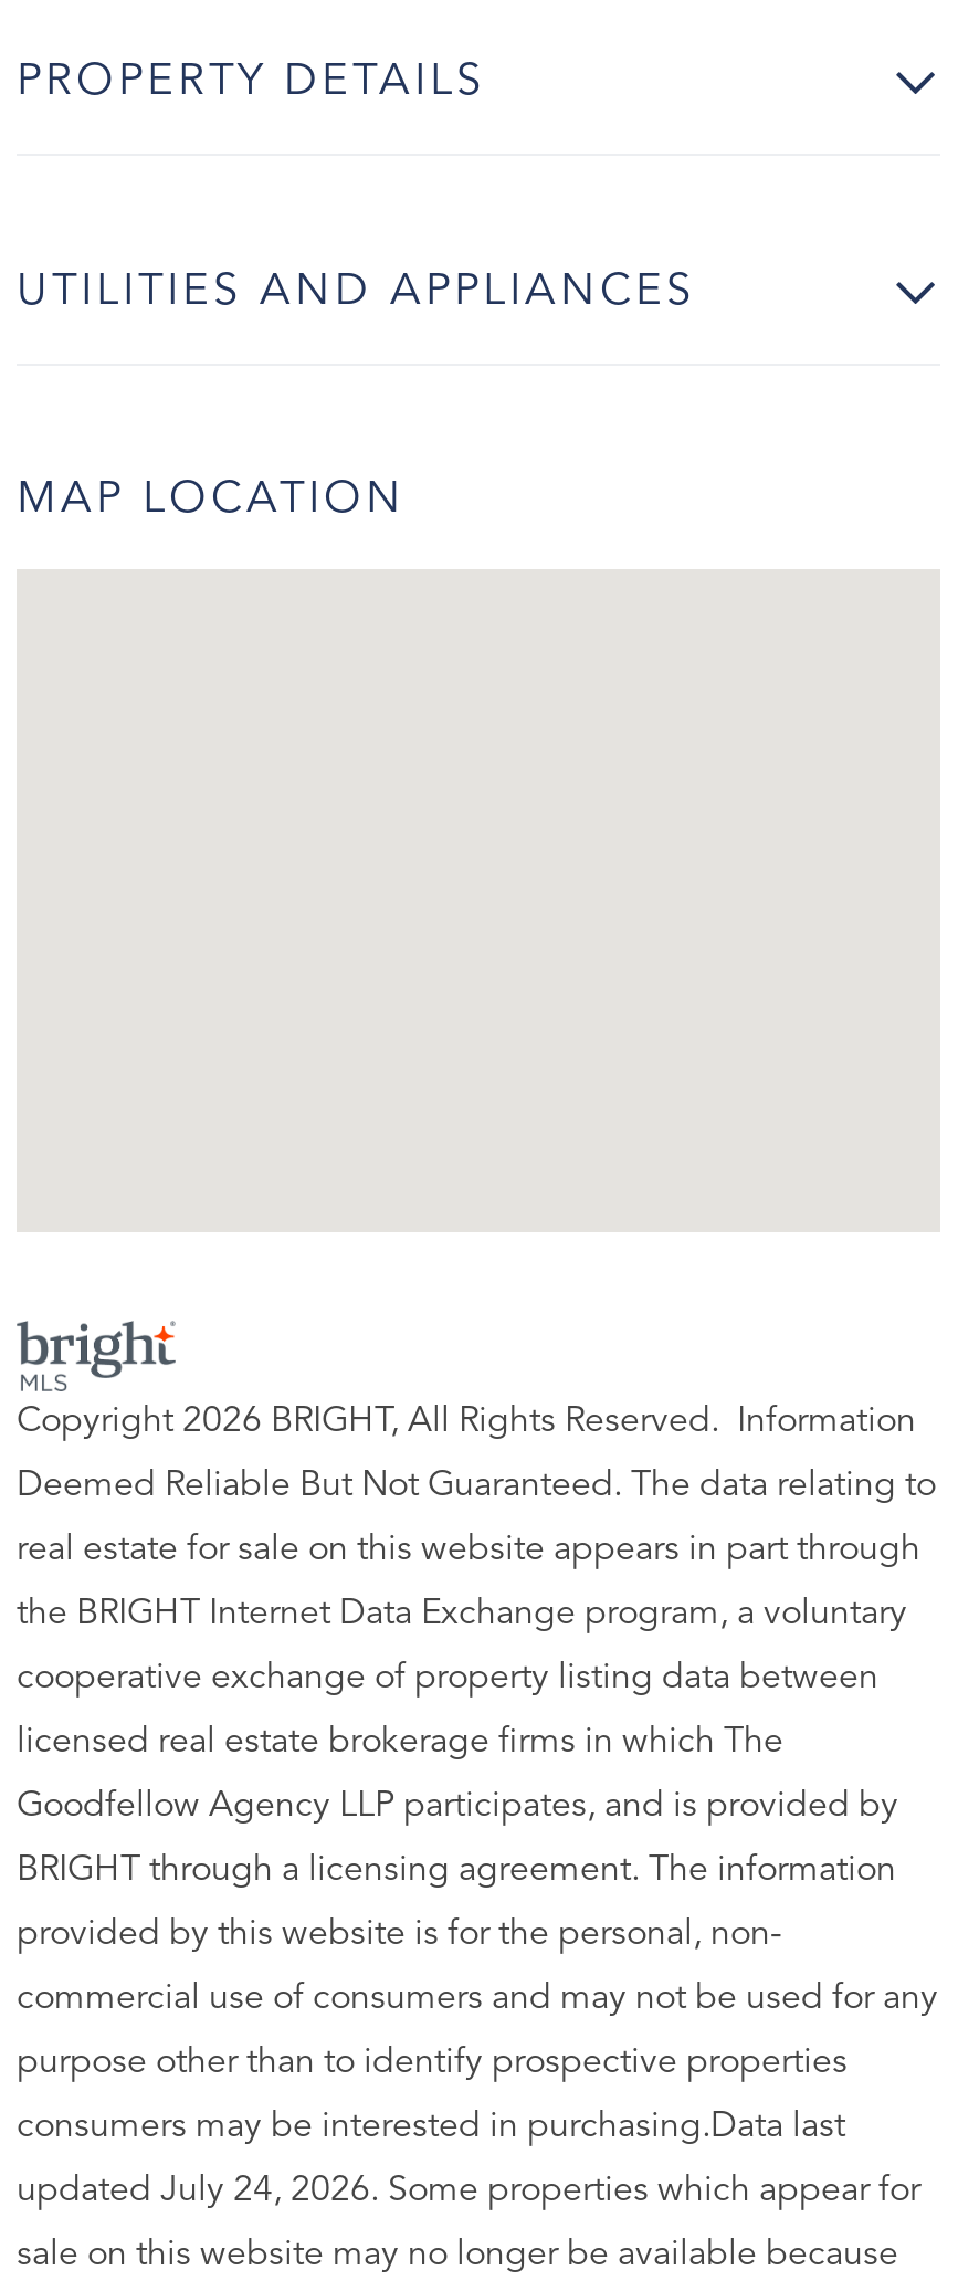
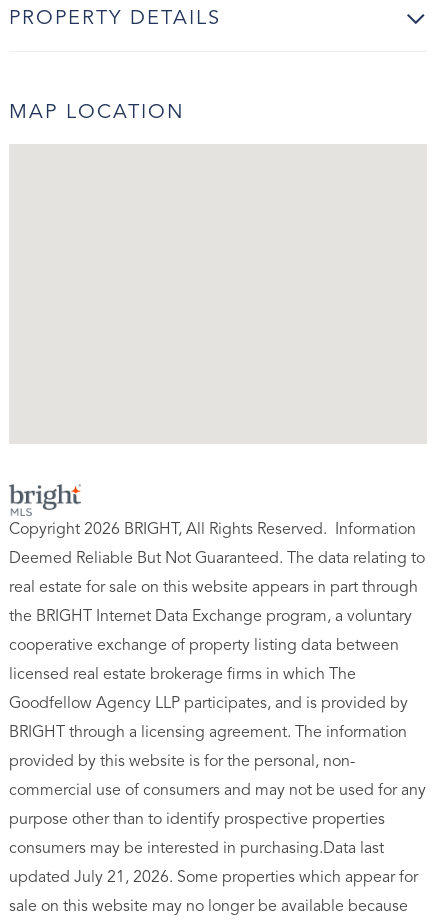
- UTILITIES AND APPLIANCES

- updated July 24, 2026. Some properties which appear for
+ updated July 21, 2026. Some properties which appear for
